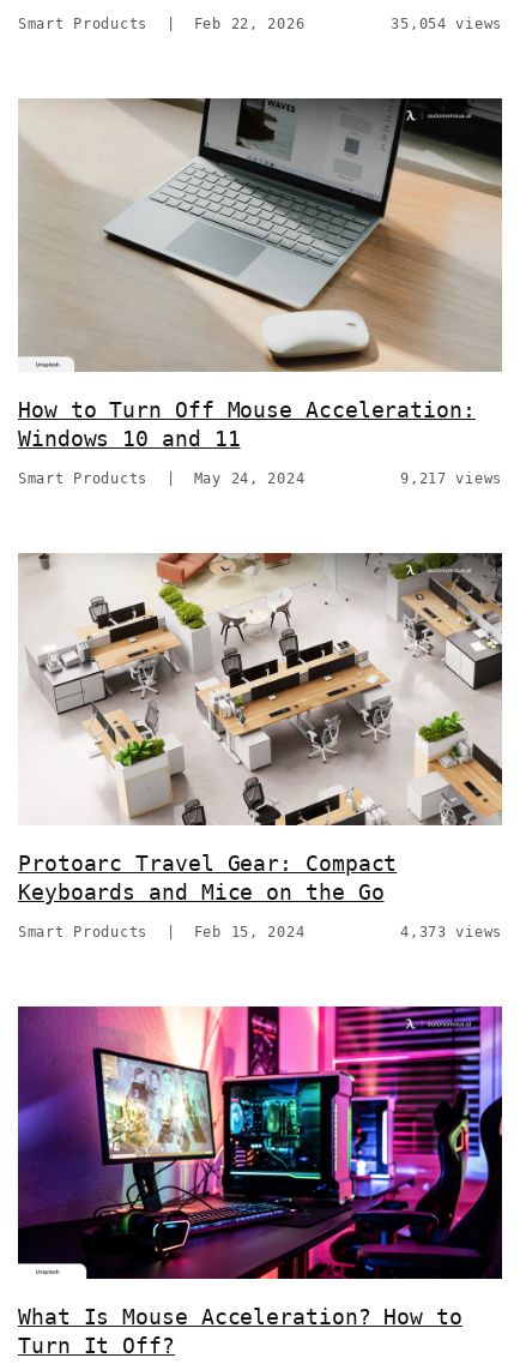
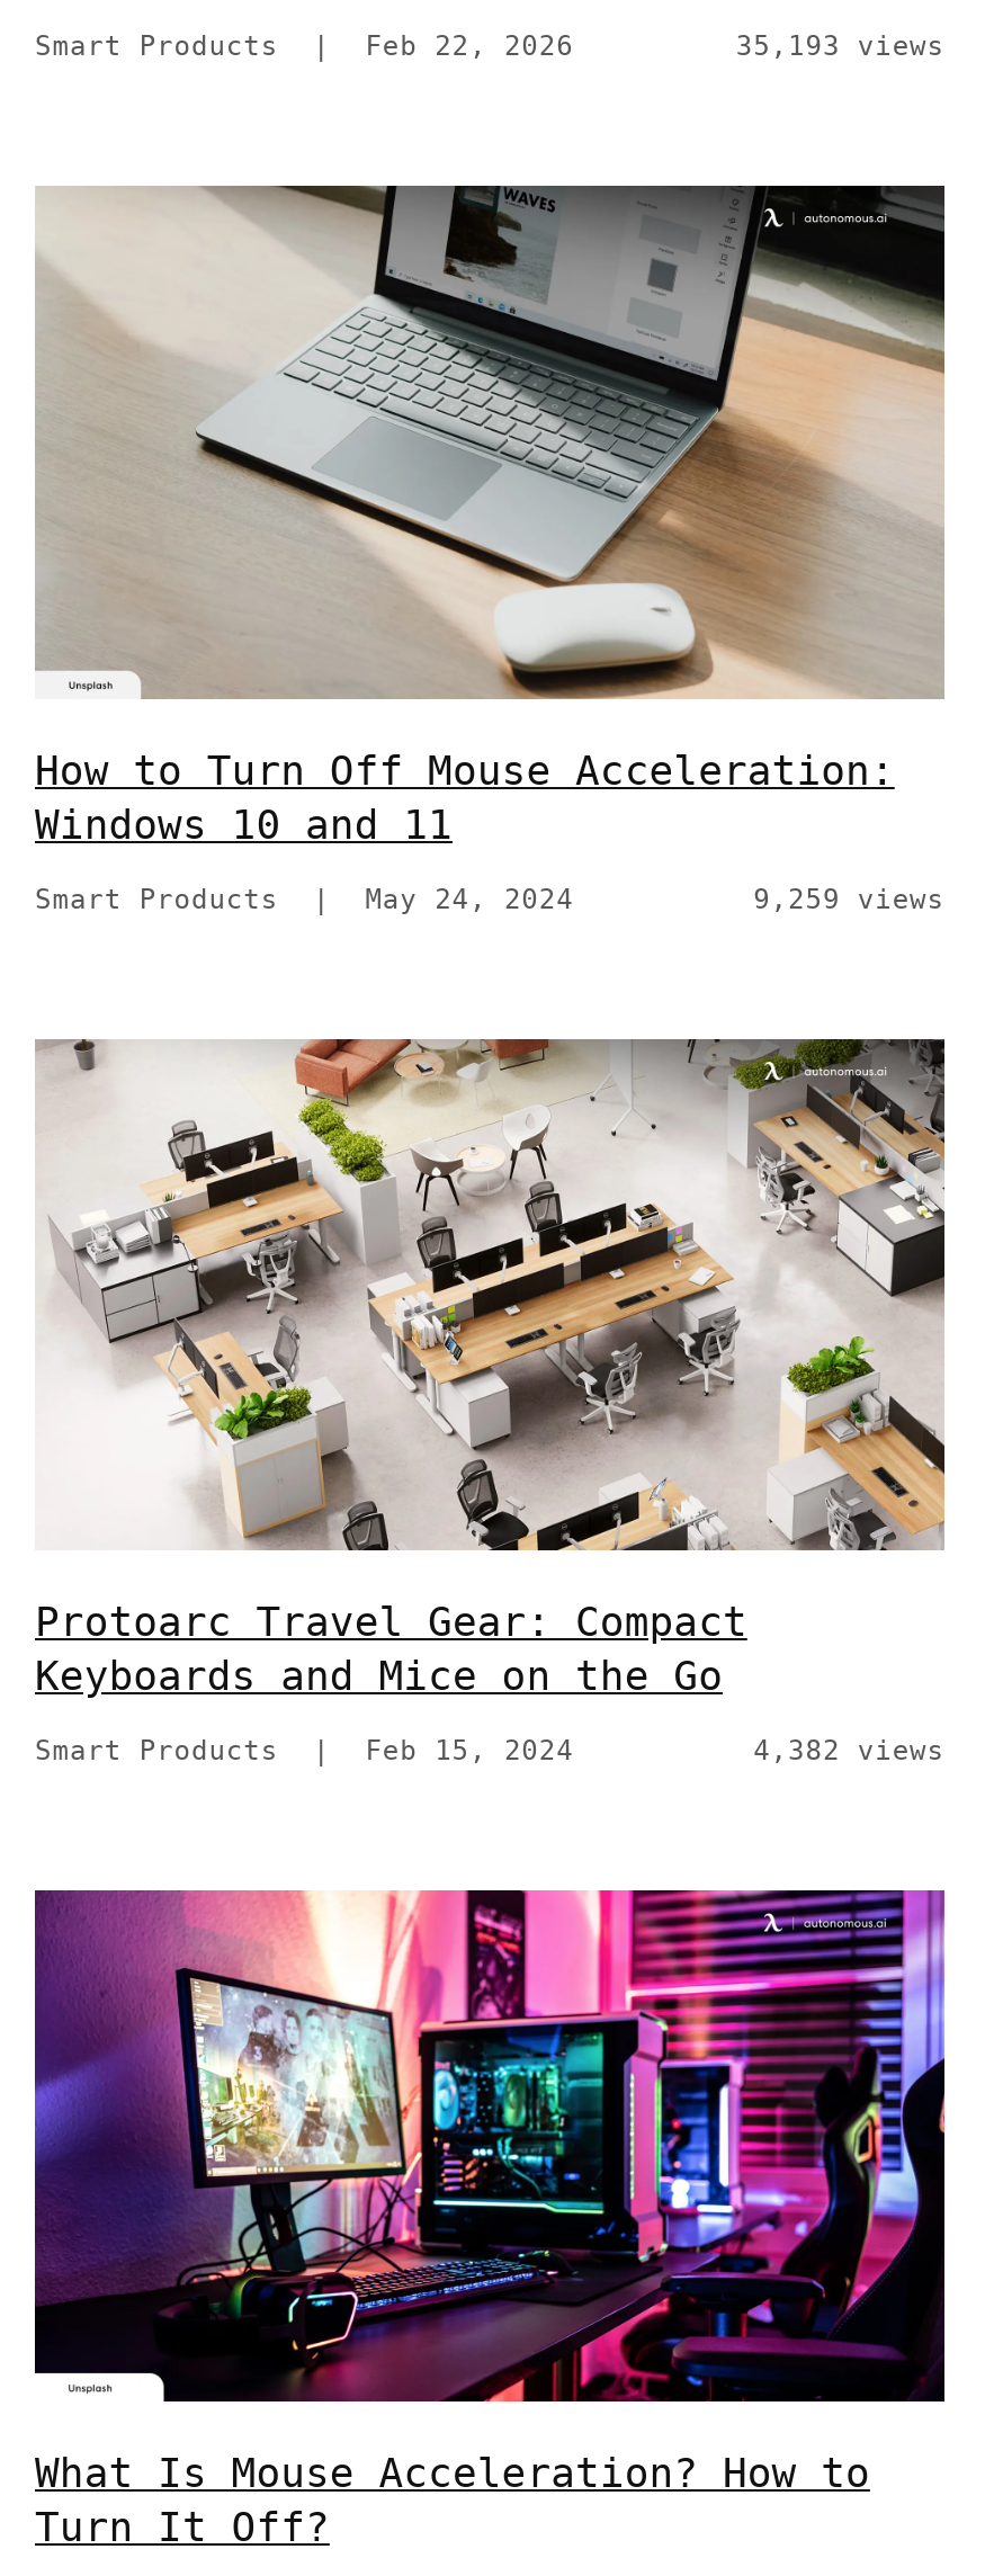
- 35,054 views
+ 35,193 views

- 9,217 views
+ 9,259 views

- 4,373 views
+ 4,382 views
